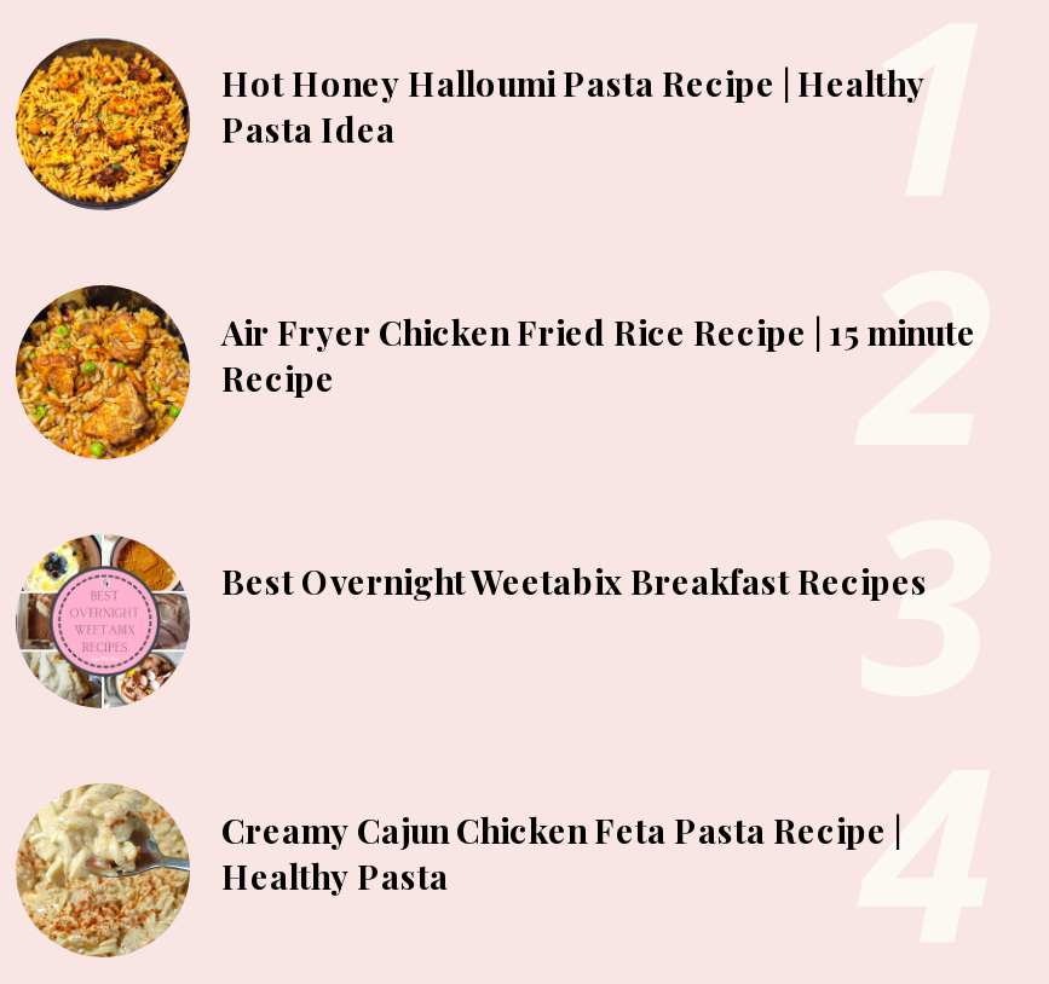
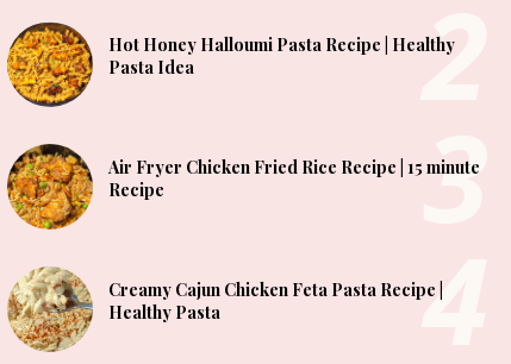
- [image]
- Best Overnight Weetabix Breakfast Recipes
